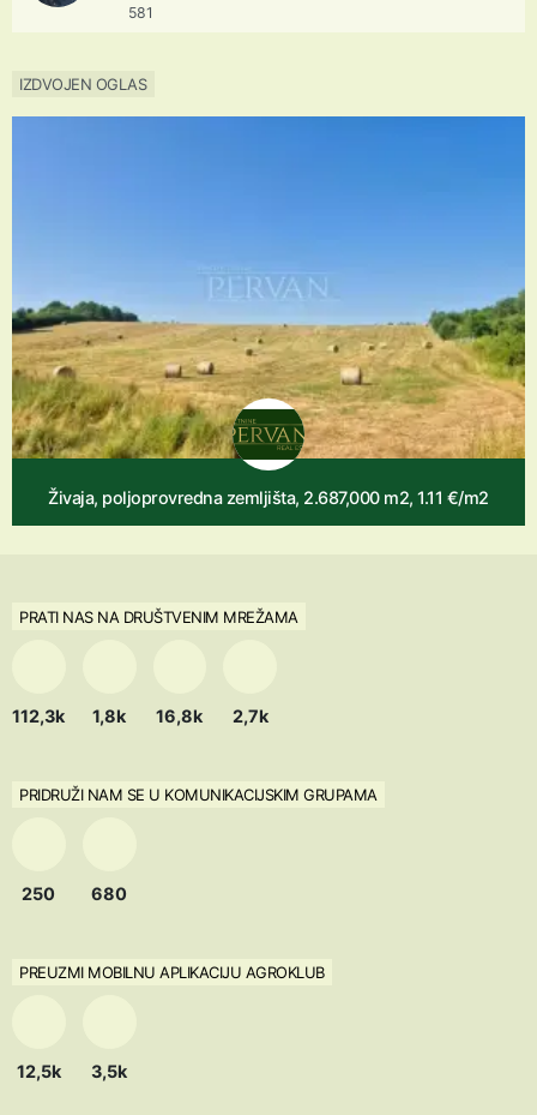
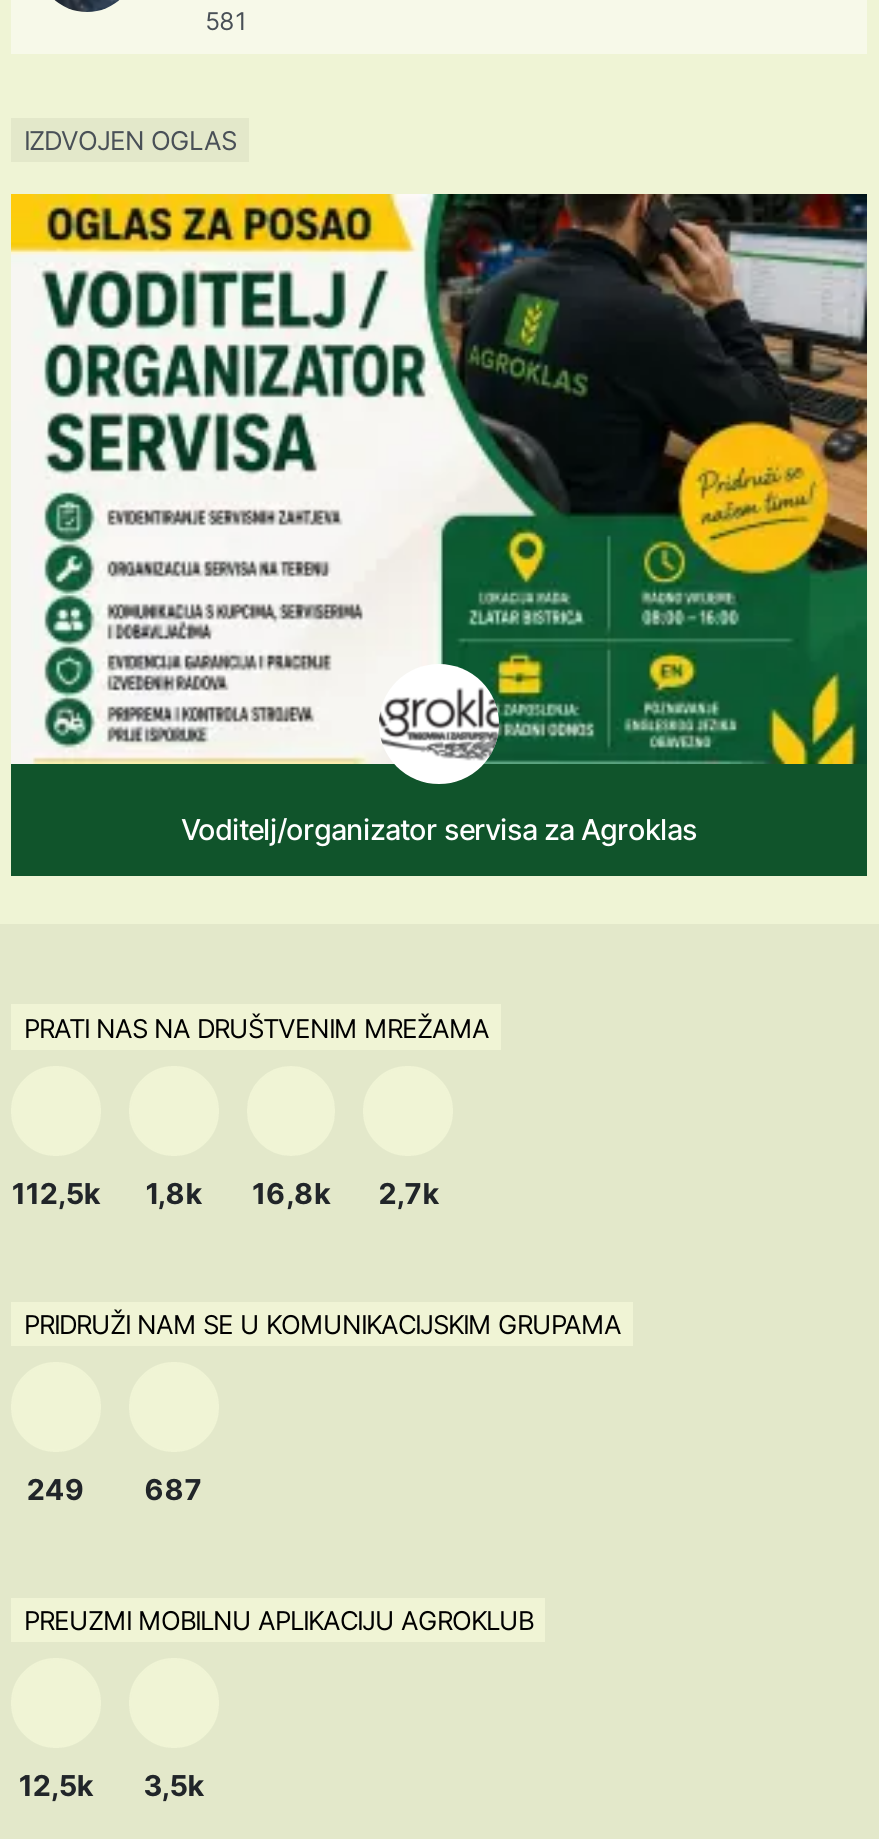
- [image]
- Živaja, poljoprovredna zemljišta, 2.687,000 m2, 1.11 €/m2
+ [image]
+ Voditelj/organizator servisa za Agroklas

- 112,3k 1,8k 16,8k 2,7k
+ 112,5k 1,8k 16,8k 2,7k

- 250
+ 249

- 680
+ 687
